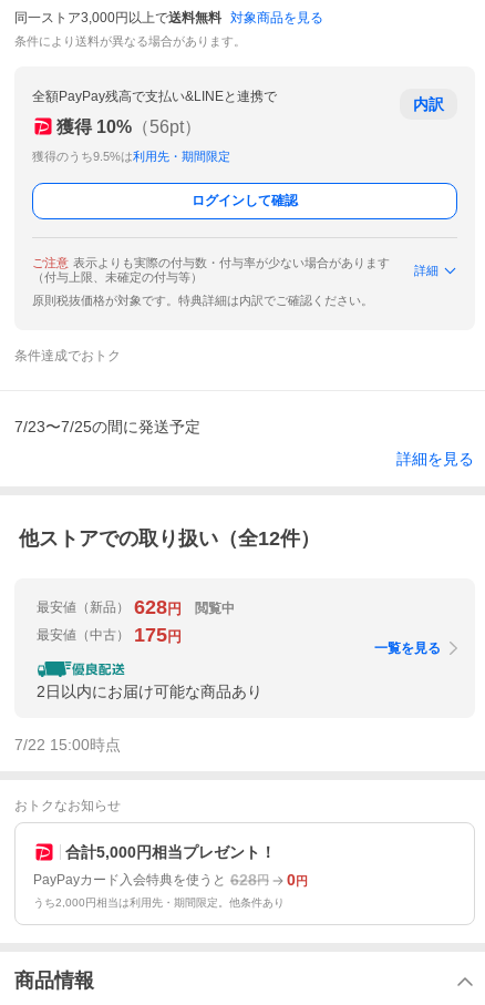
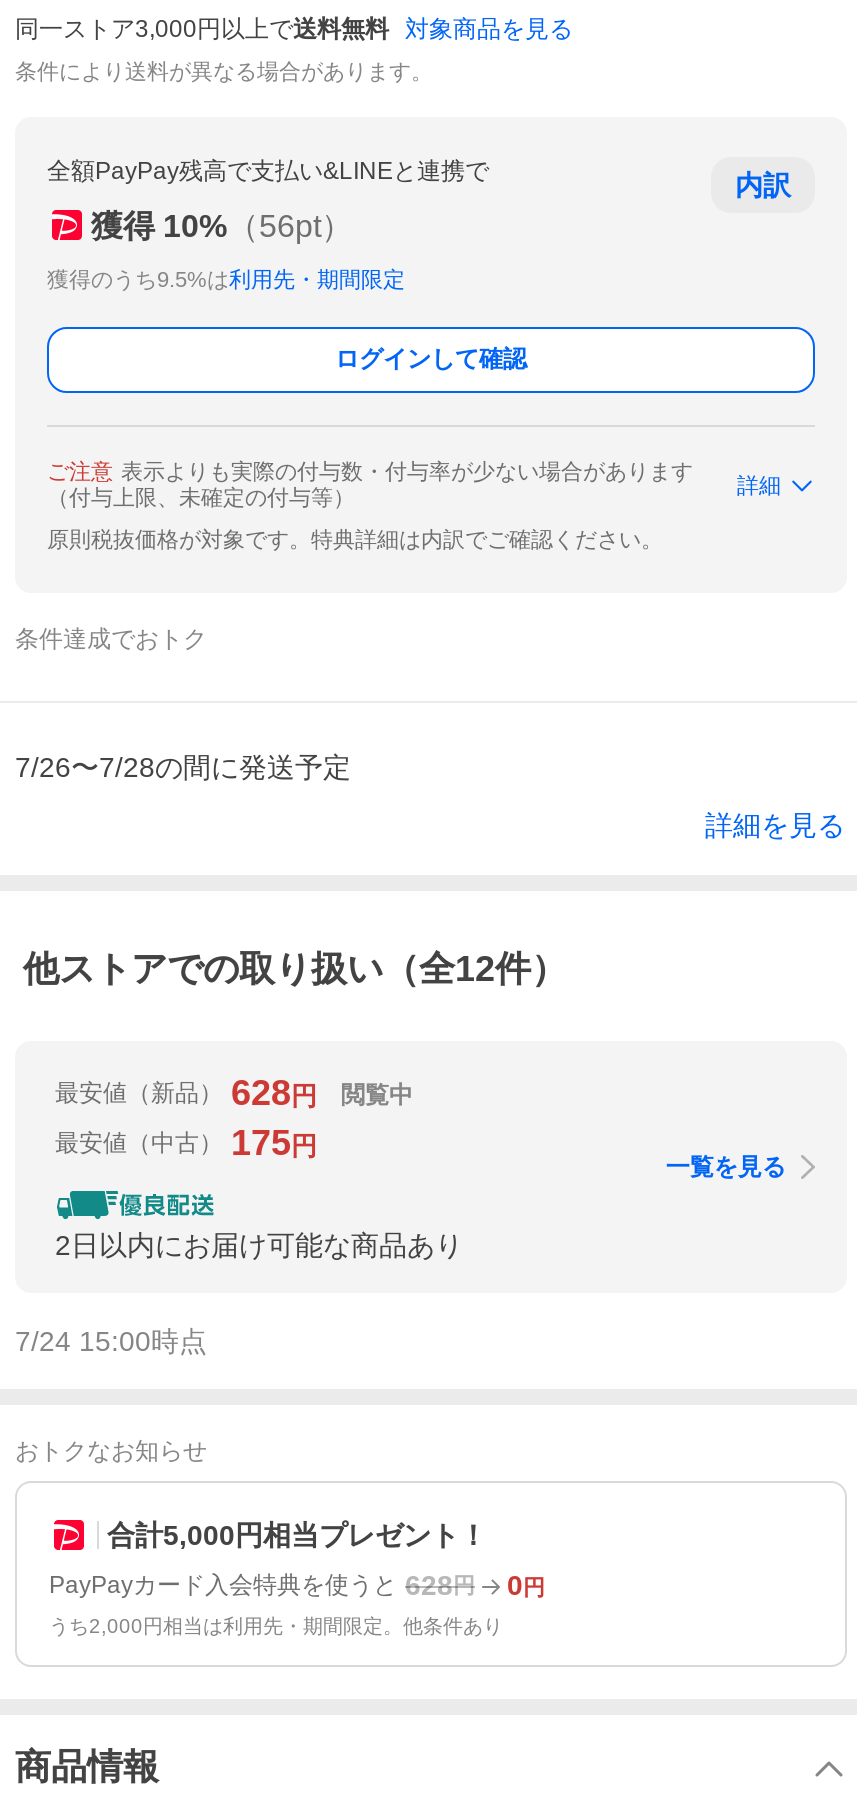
- 7/23〜7/25の間に発送予定
+ 7/26〜7/28の間に発送予定

- 7/22 15:00時点
+ 7/24 15:00時点
